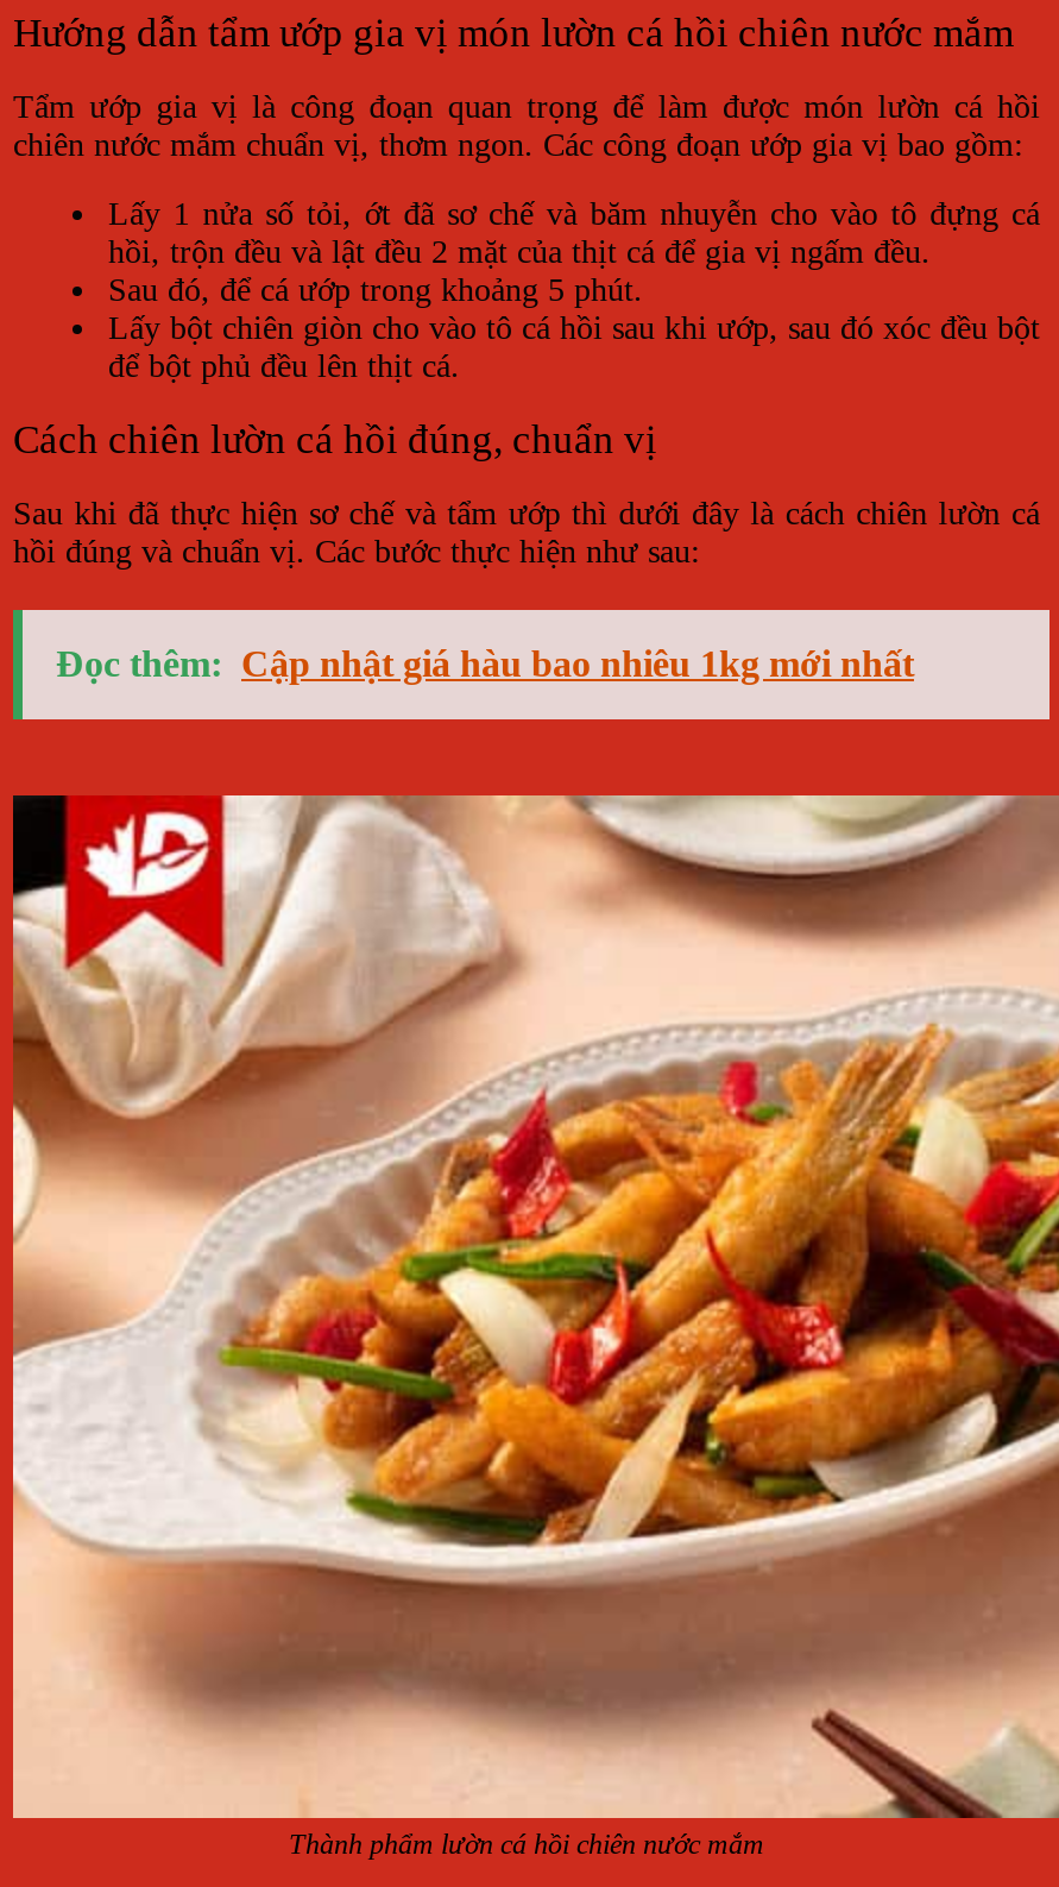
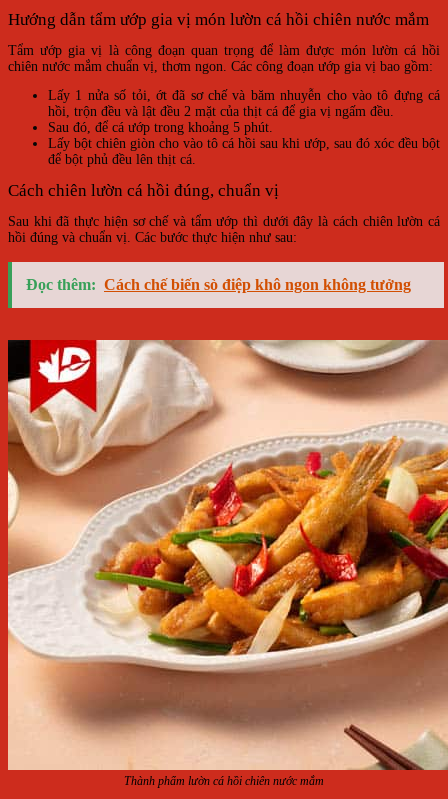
- Đọc thêm: Cập nhật giá hàu bao nhiêu 1kg mới nhất
+ Đọc thêm: Cách chế biến sò điệp khô ngon không tưởng
